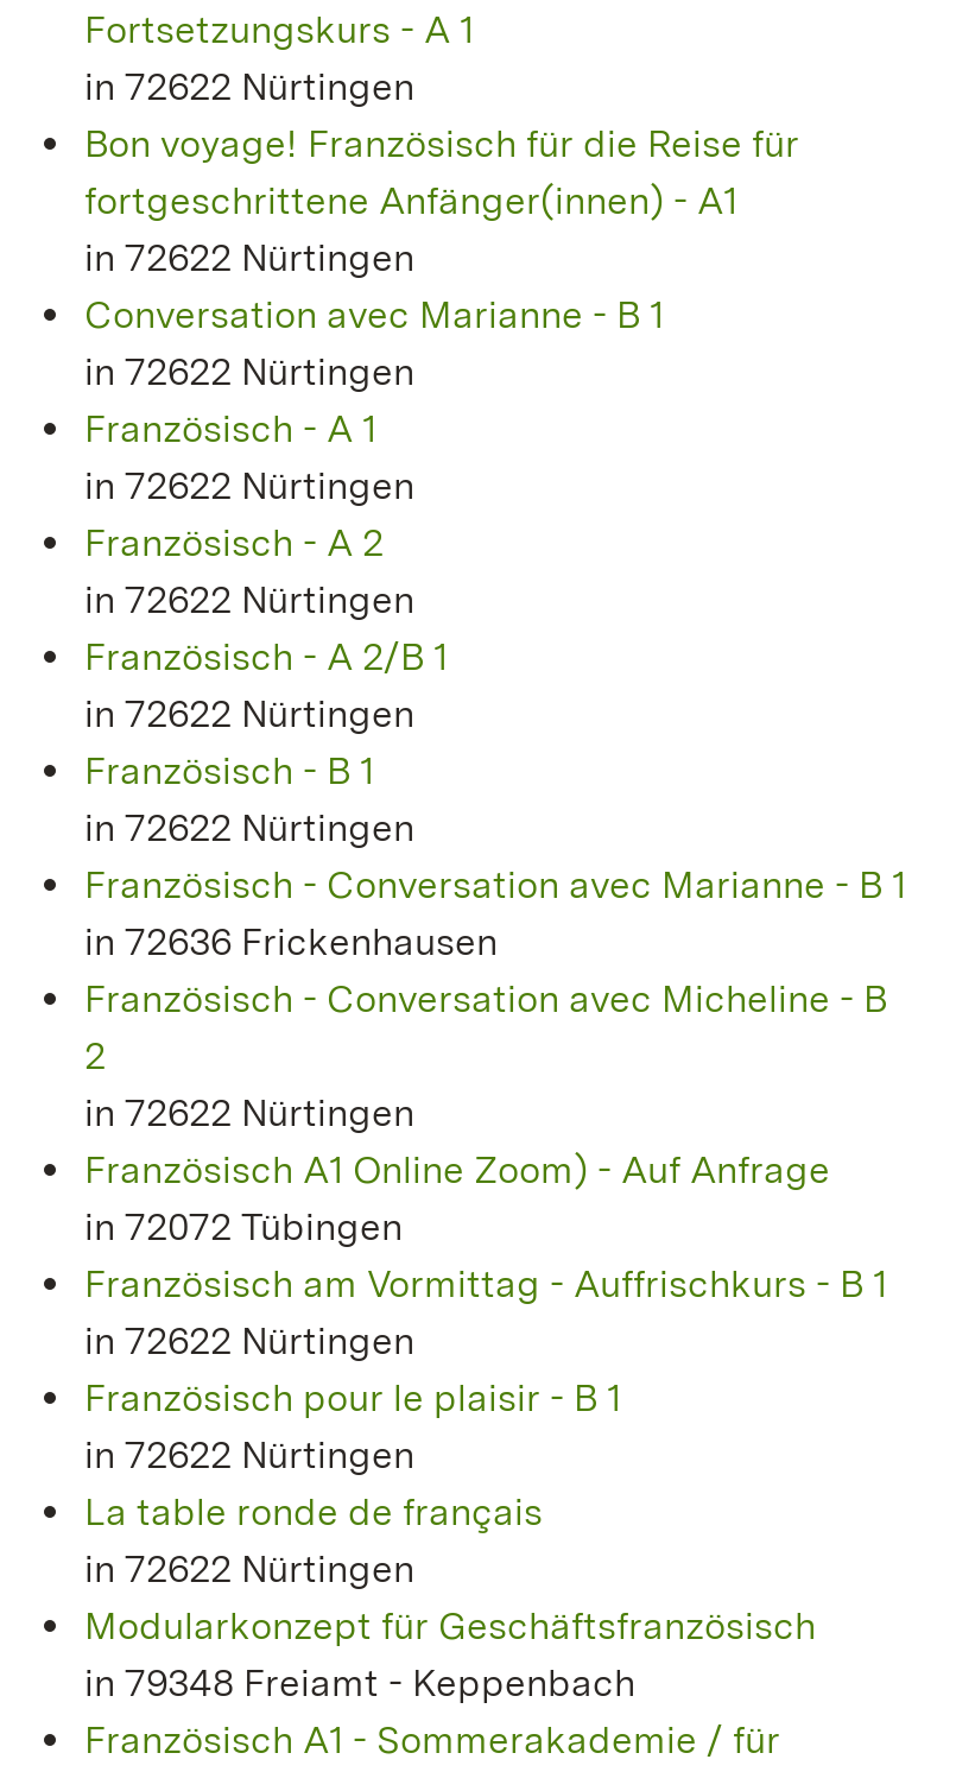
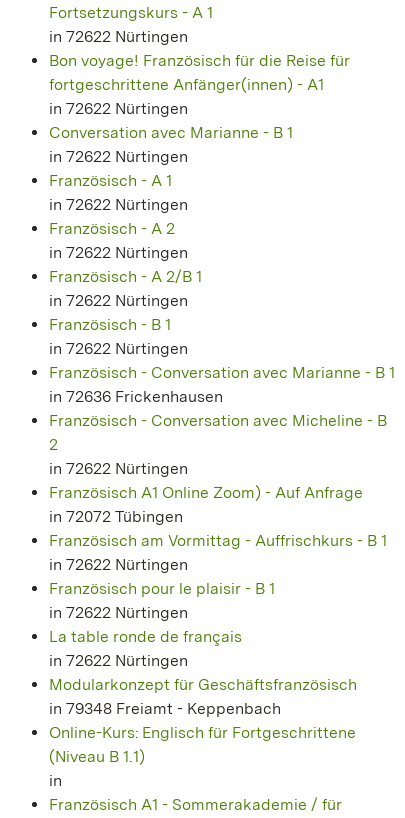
+ Online-Kurs: Englisch für Fortgeschrittene
+ (Niveau B 1.1)
+ in
